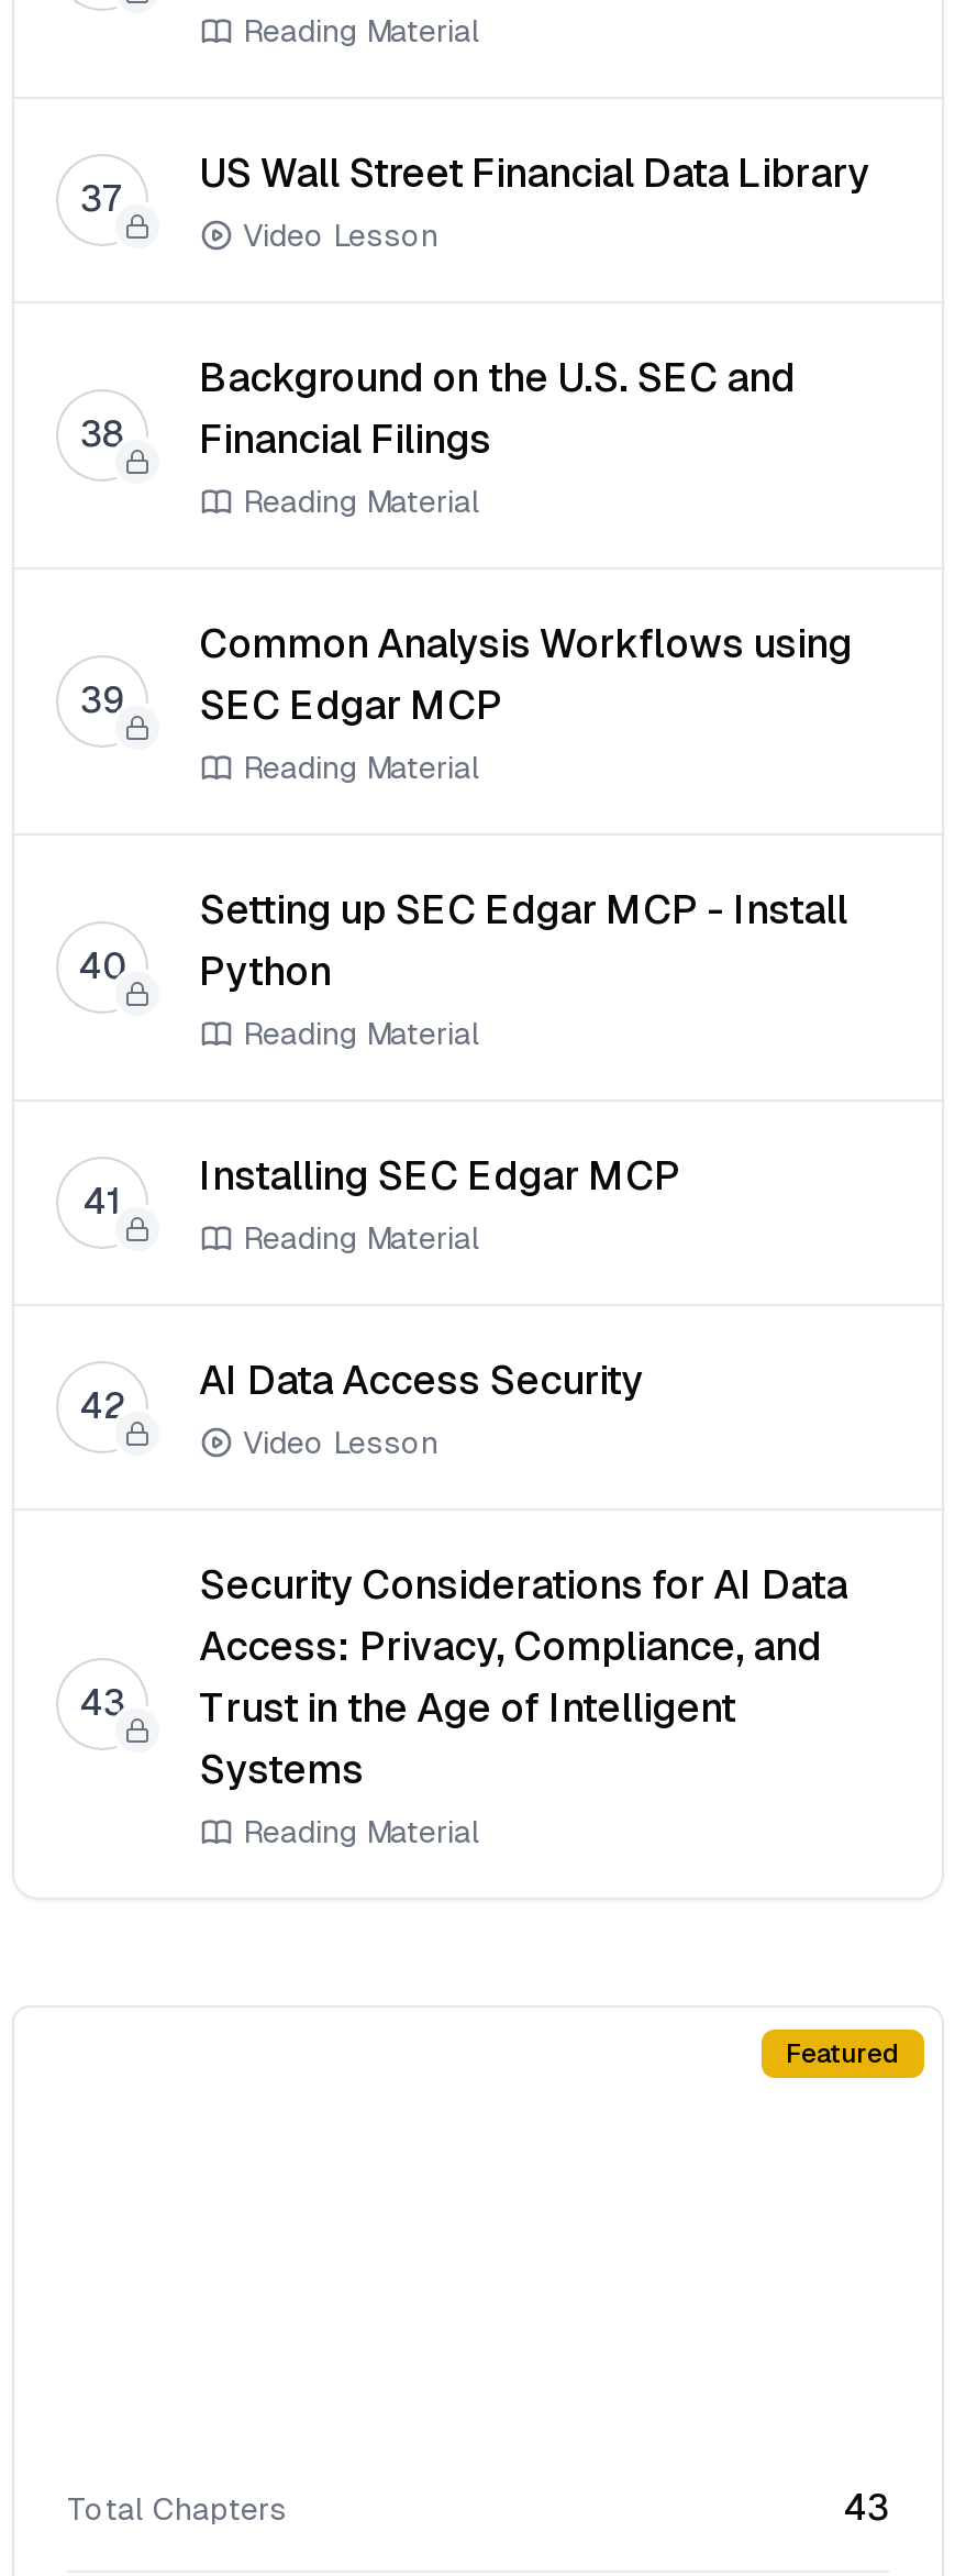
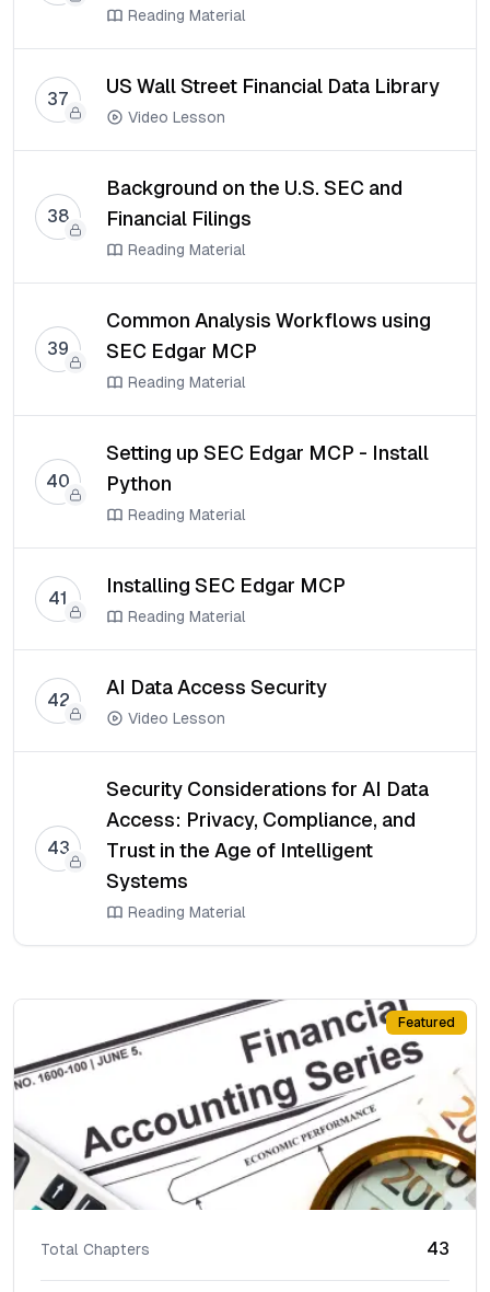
+ [image]
